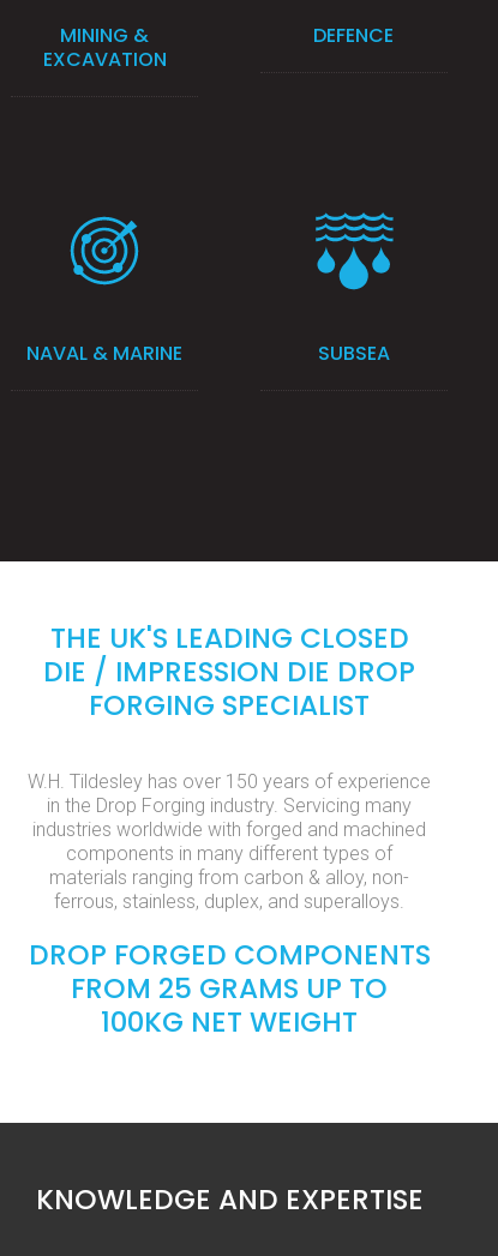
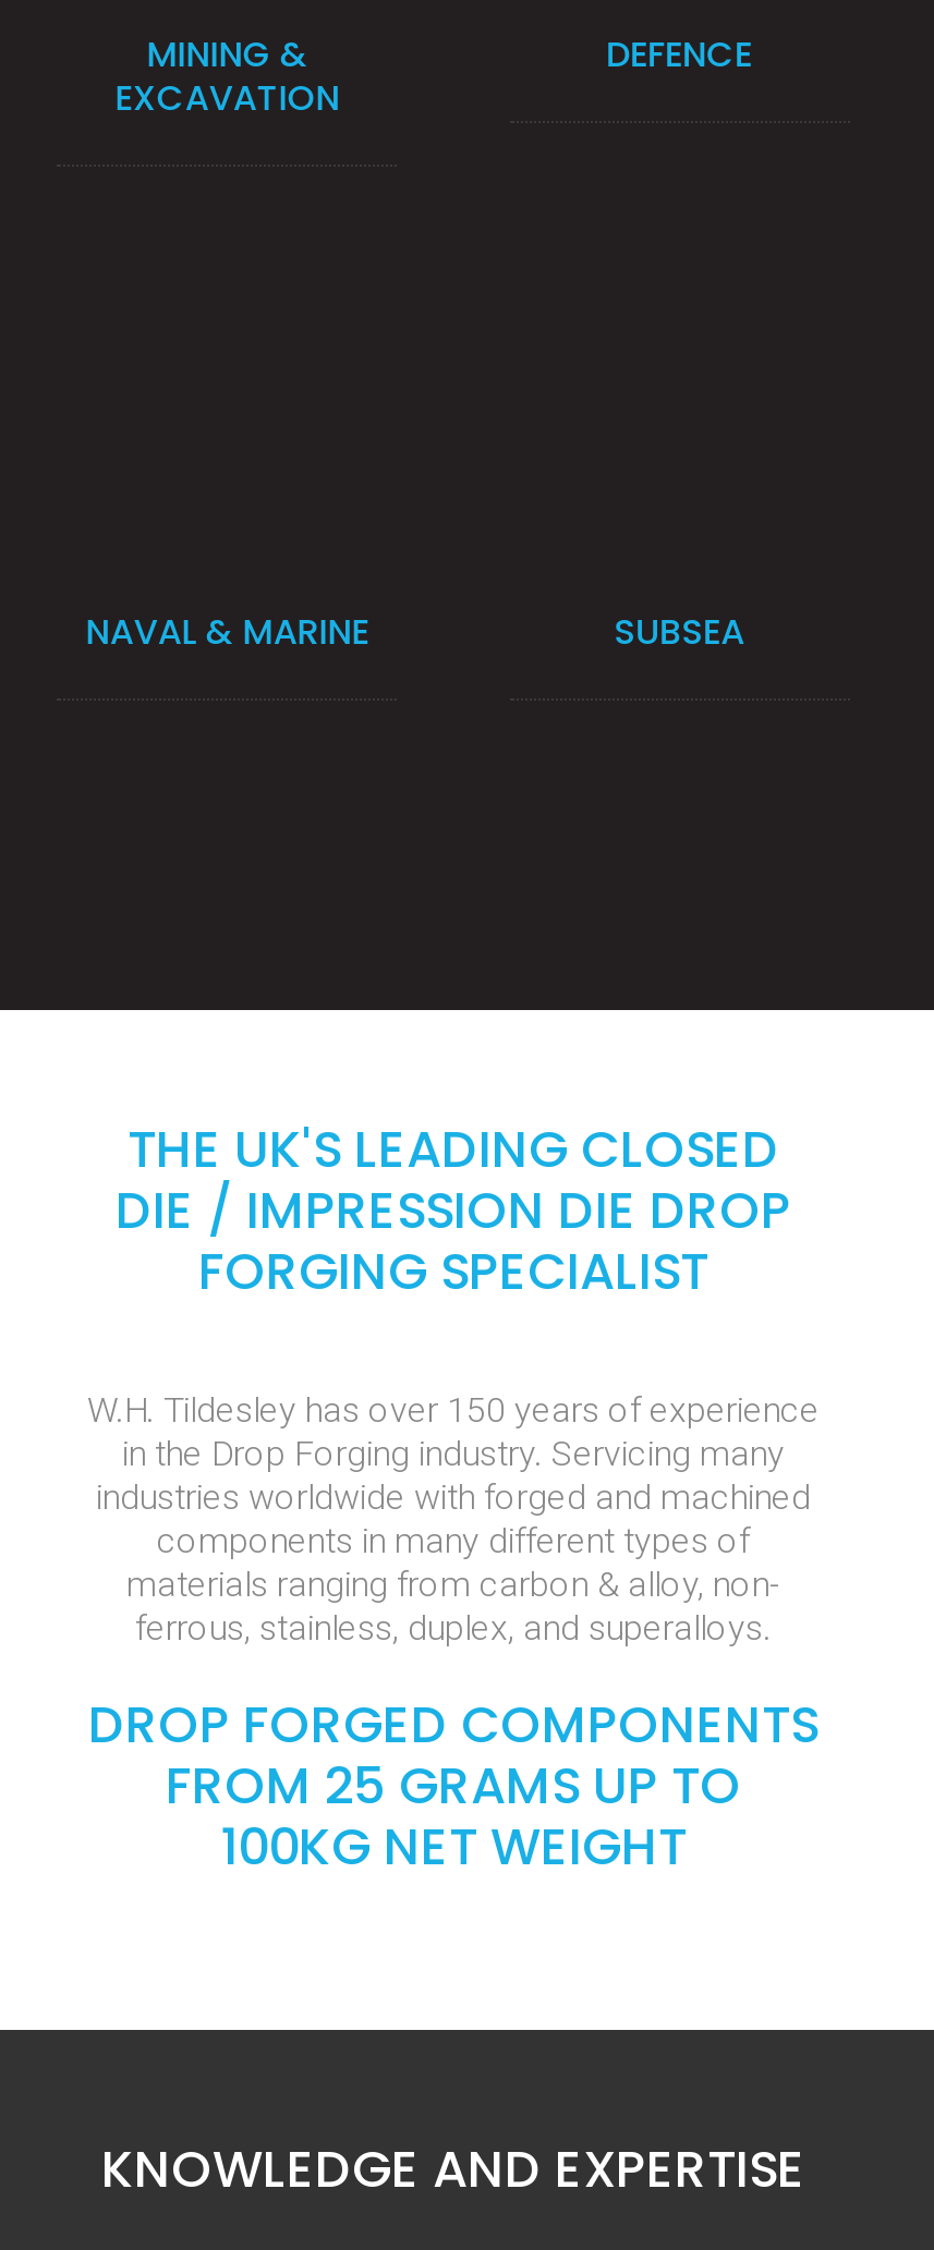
- [image]

- [image]
